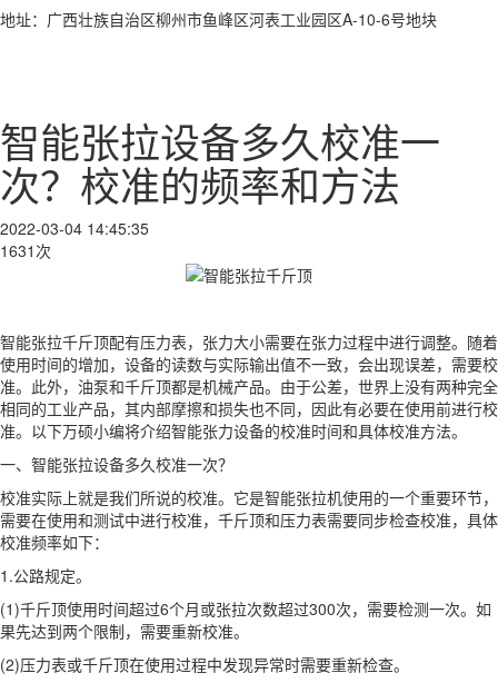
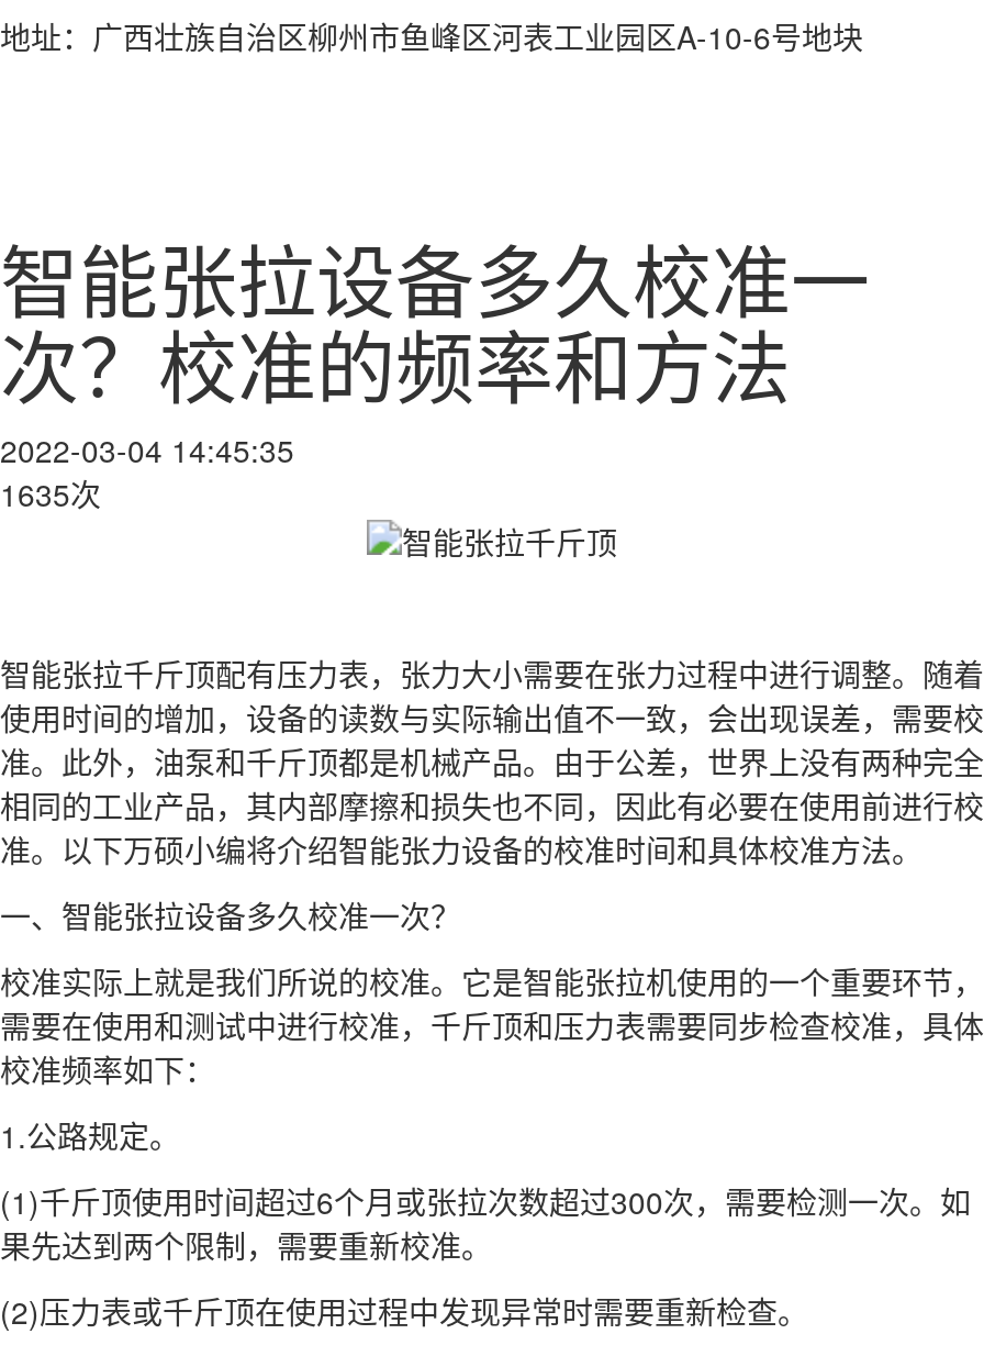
- 1631次
+ 1635次
